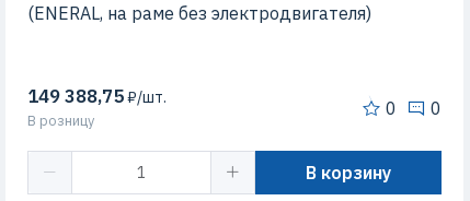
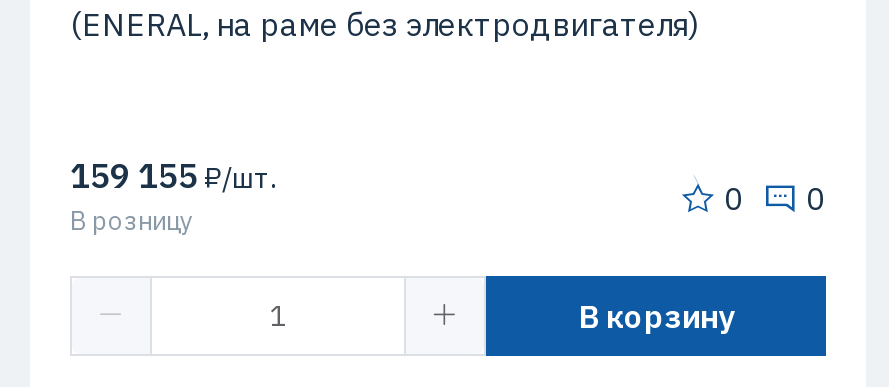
- 149 388,75 ₽/шт.
+ 159 155 ₽/шт.
